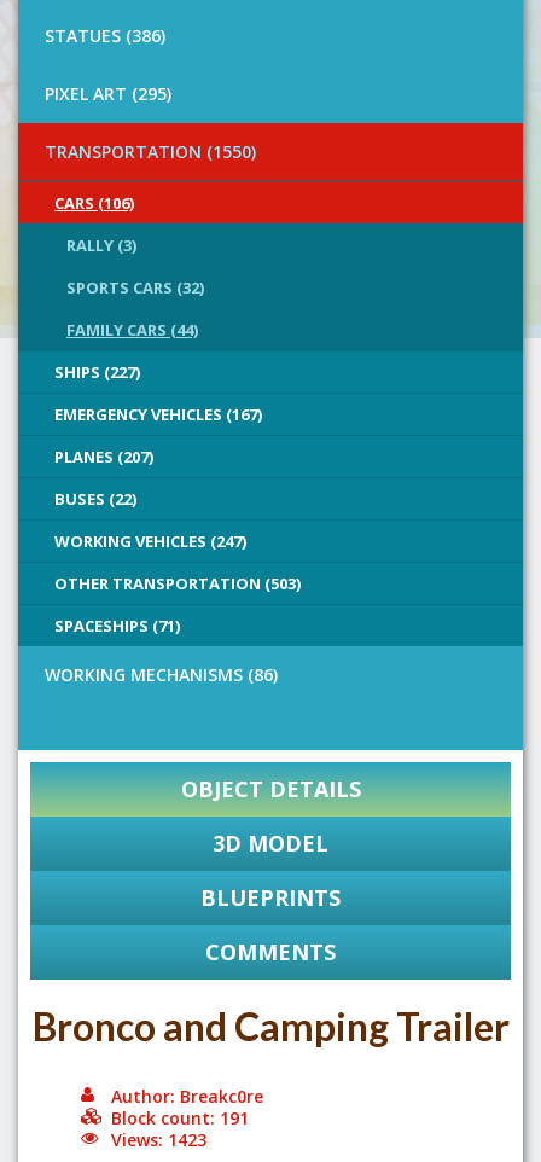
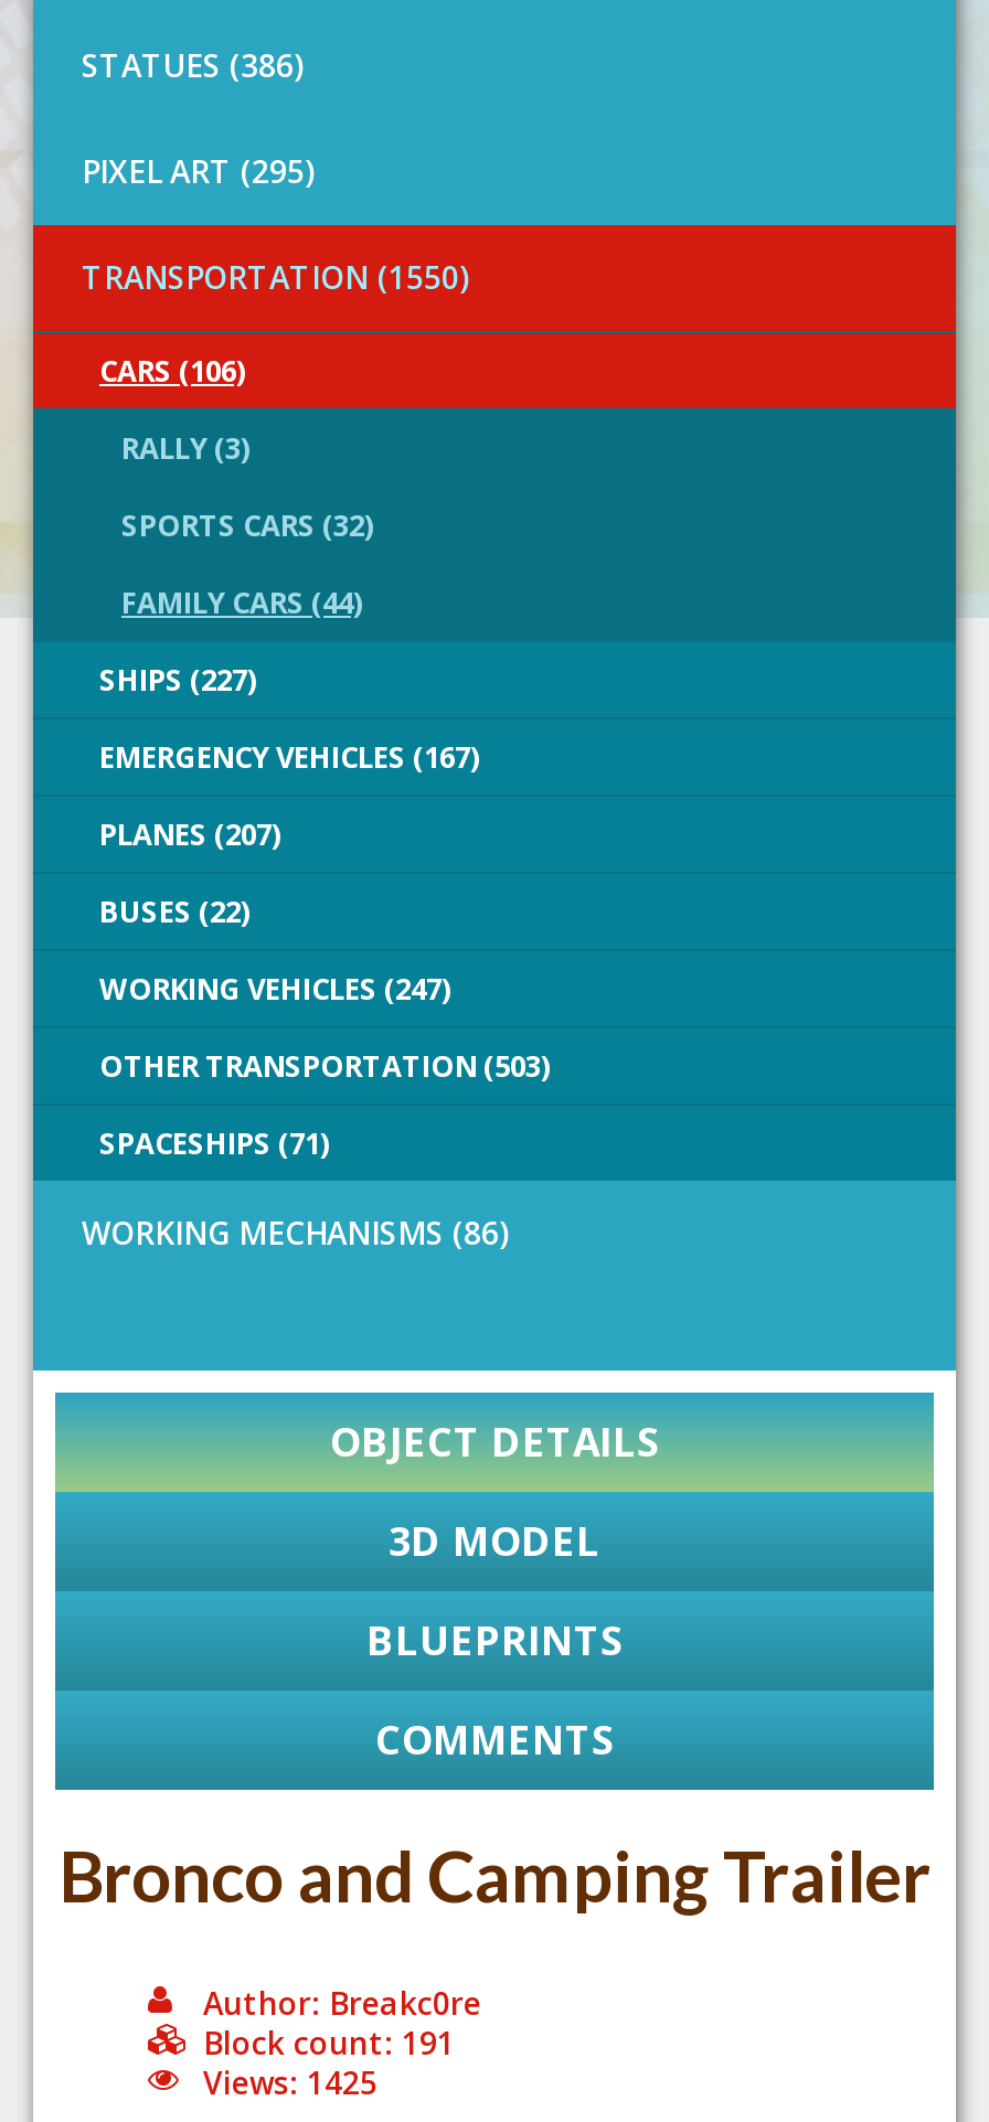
- Views: 1423
+ Views: 1425
